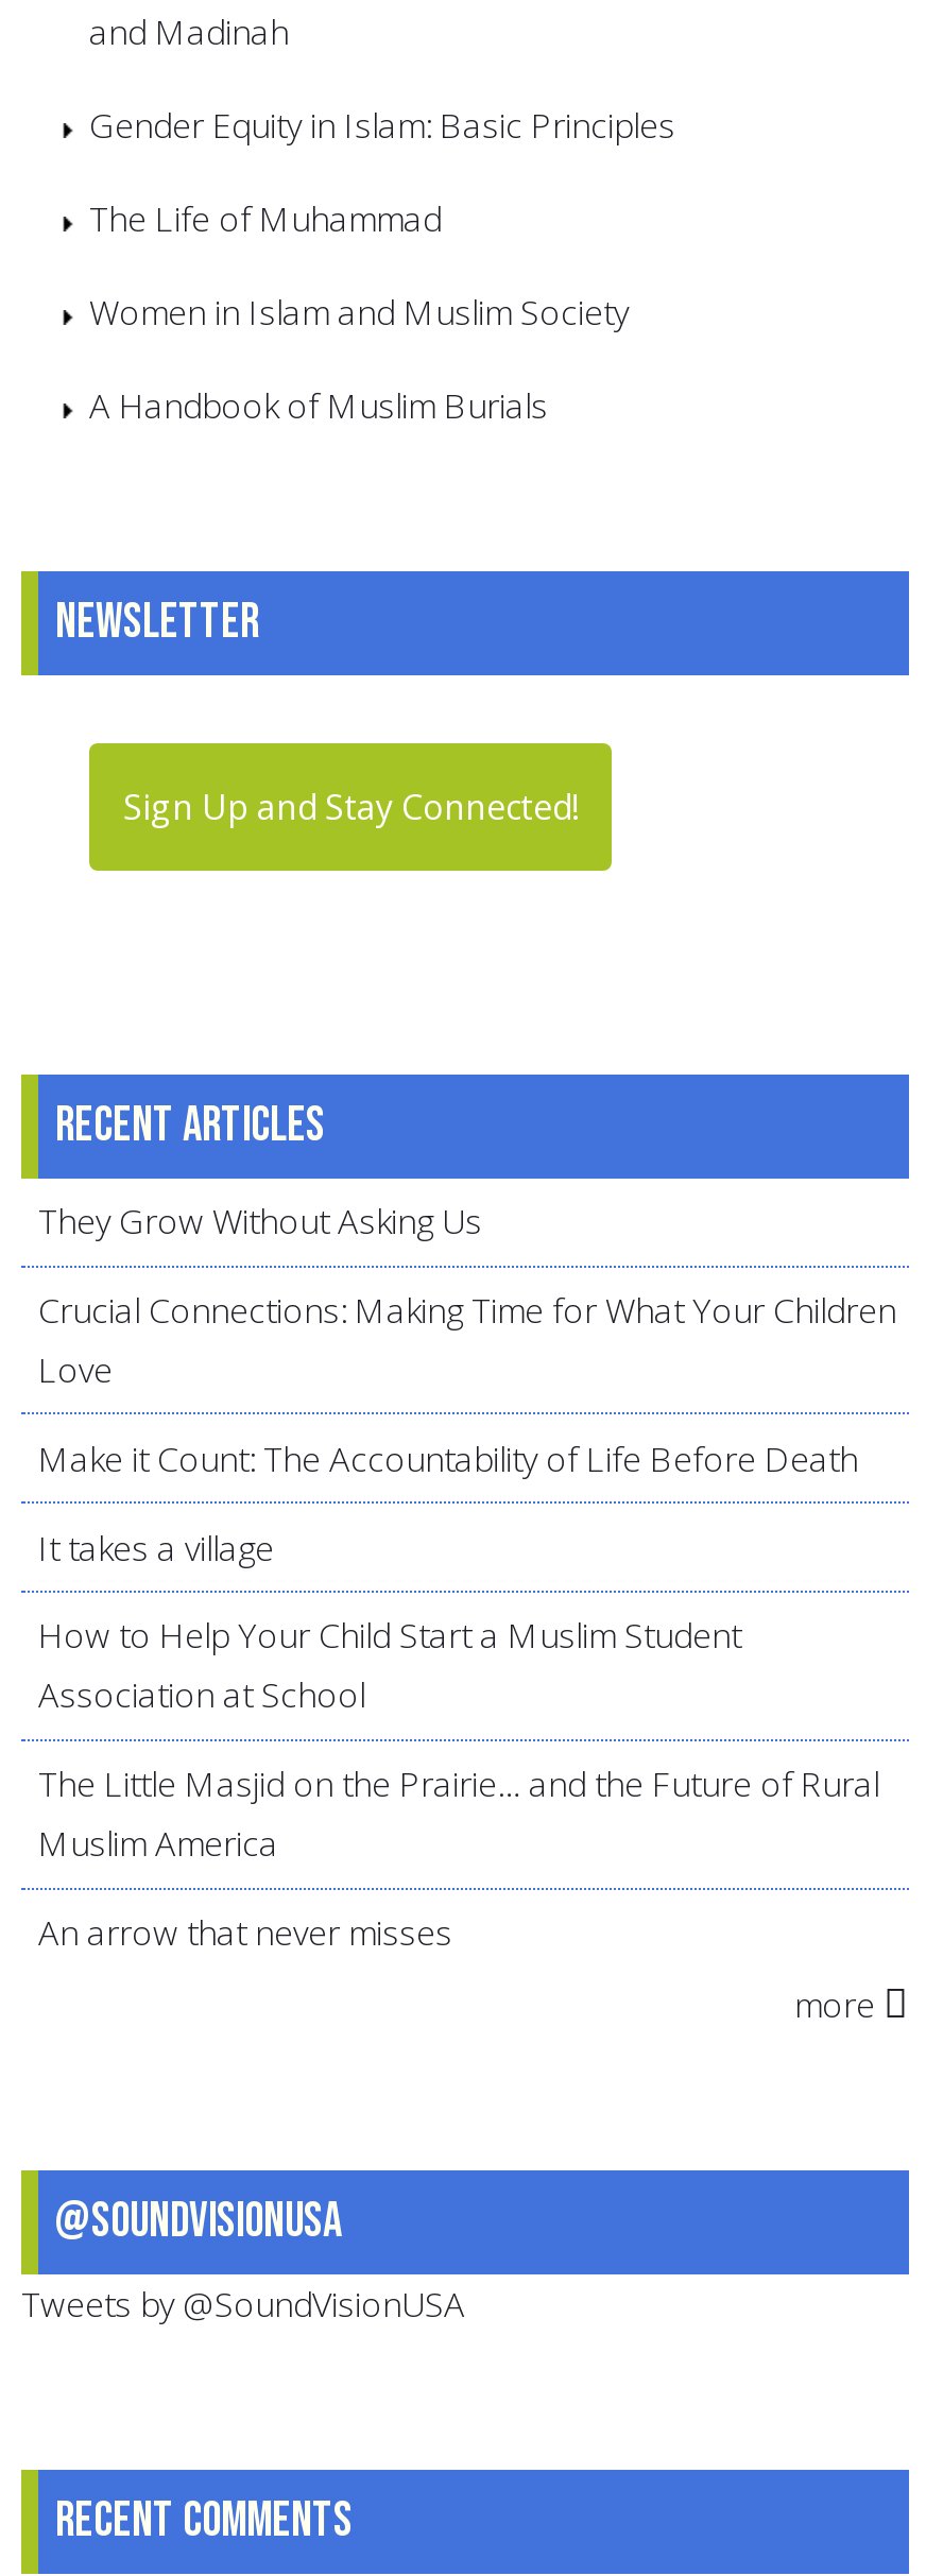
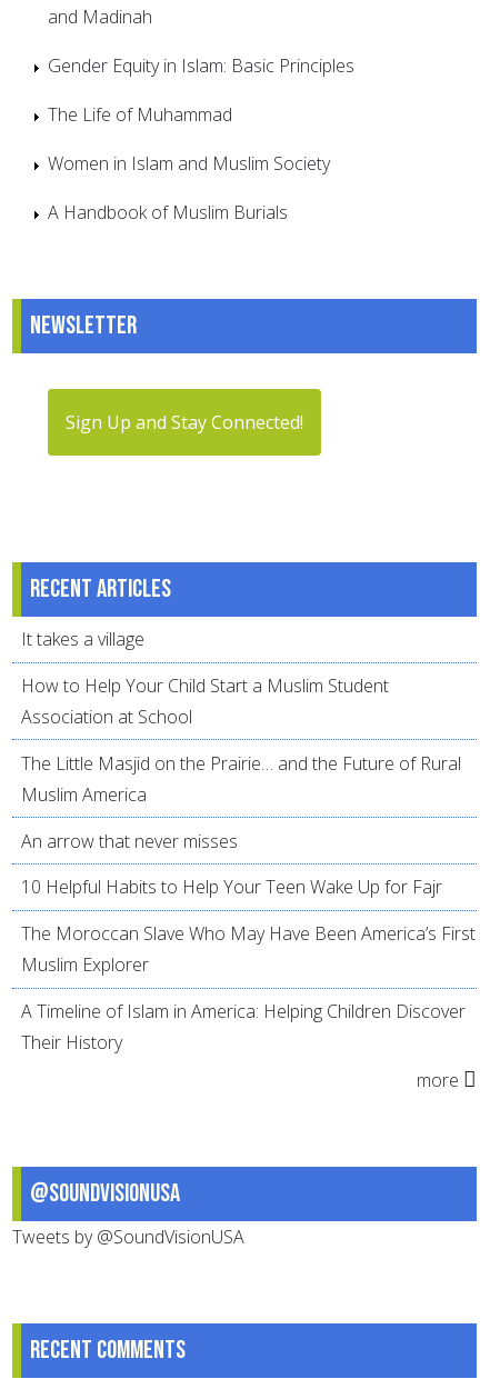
- They Grow Without Asking Us
- Crucial Connections: Making Time for What Your Children
- Love
- Make it Count: The Accountability of Life Before Death

moved up: It takes a village | How to Help Your Child Start a Muslim Student | Association at School | The Little Masjid on the Prairie… and the Future of Rural | Muslim America | An arrow that never misses

+ 10 Helpful Habits to Help Your Teen Wake Up for Fajr
+ The Moroccan Slave Who May Have Been America’s First
+ Muslim Explorer
+ A Timeline of Islam in America: Helping Children Discover
+ Their History
